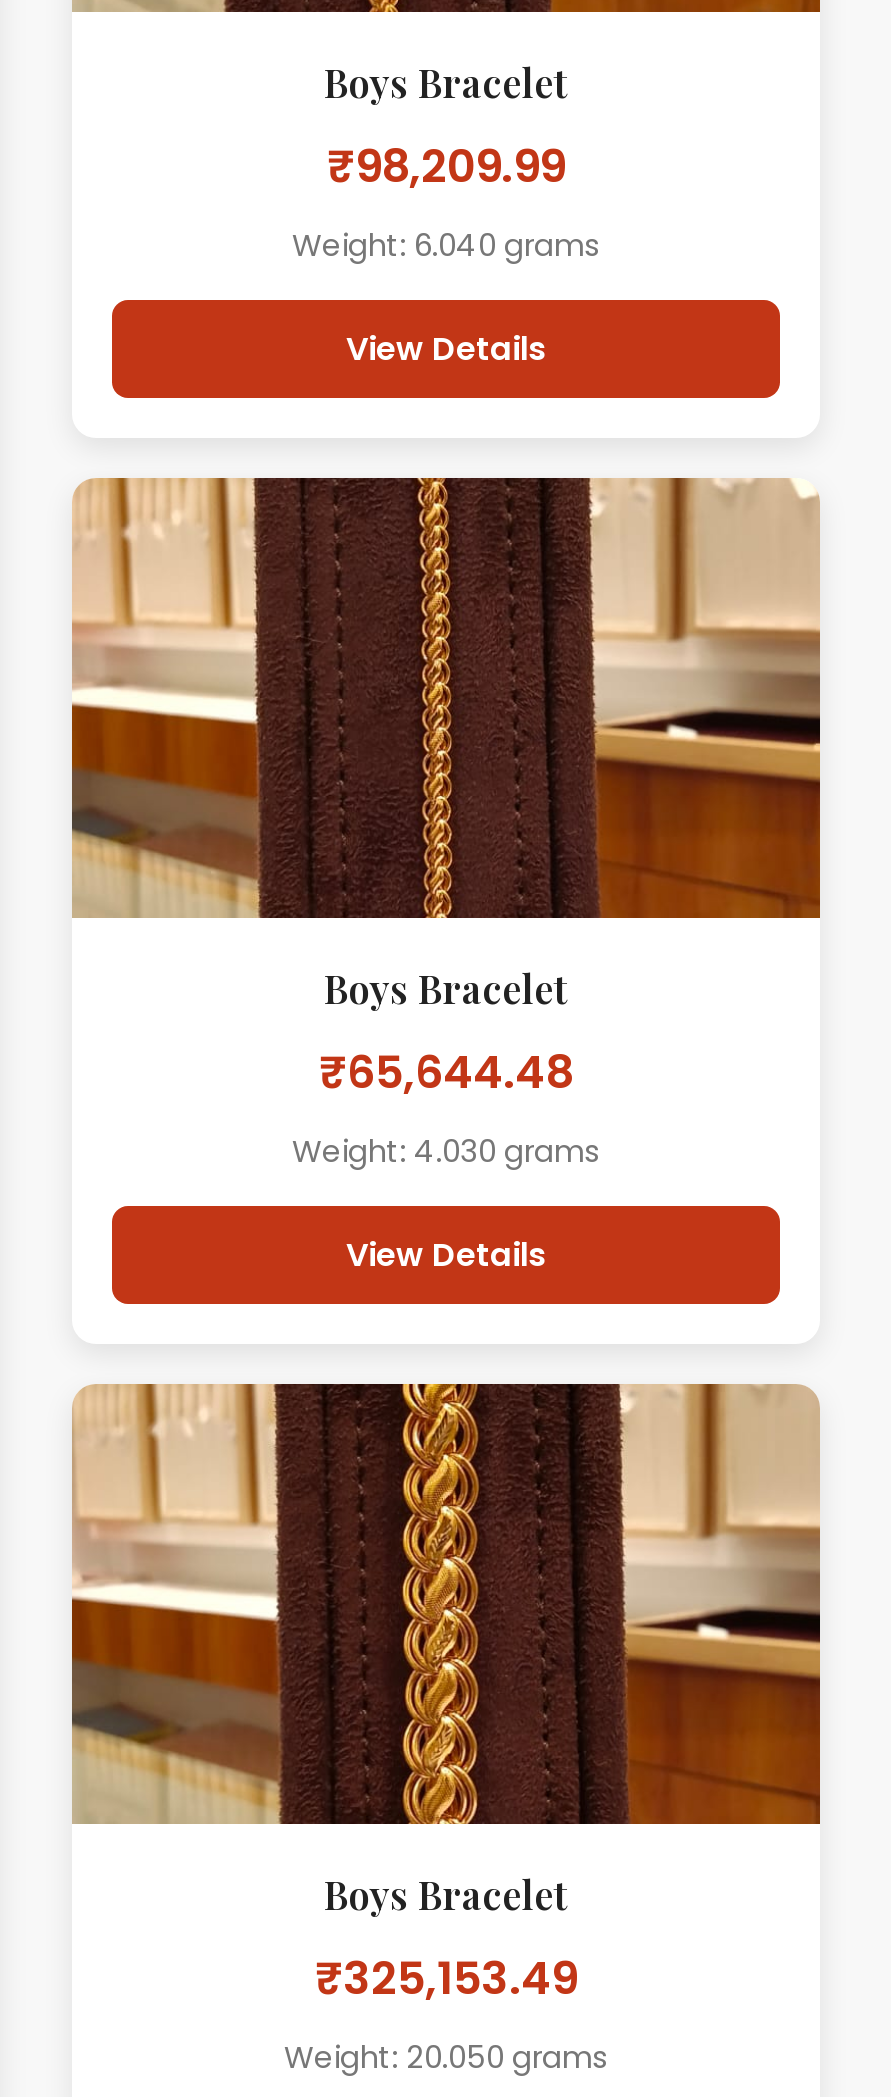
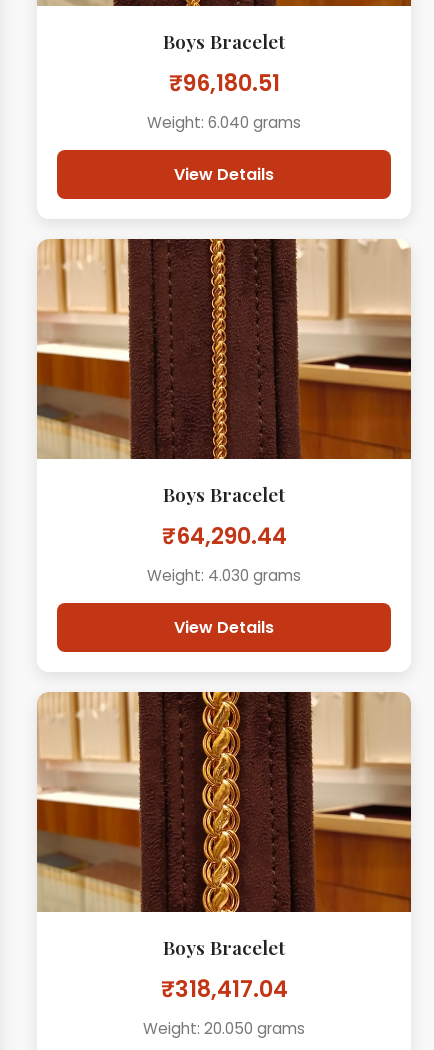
- ₹98,209.99
+ ₹96,180.51

- ₹65,644.48
+ ₹64,290.44

- ₹325,153.49
+ ₹318,417.04
